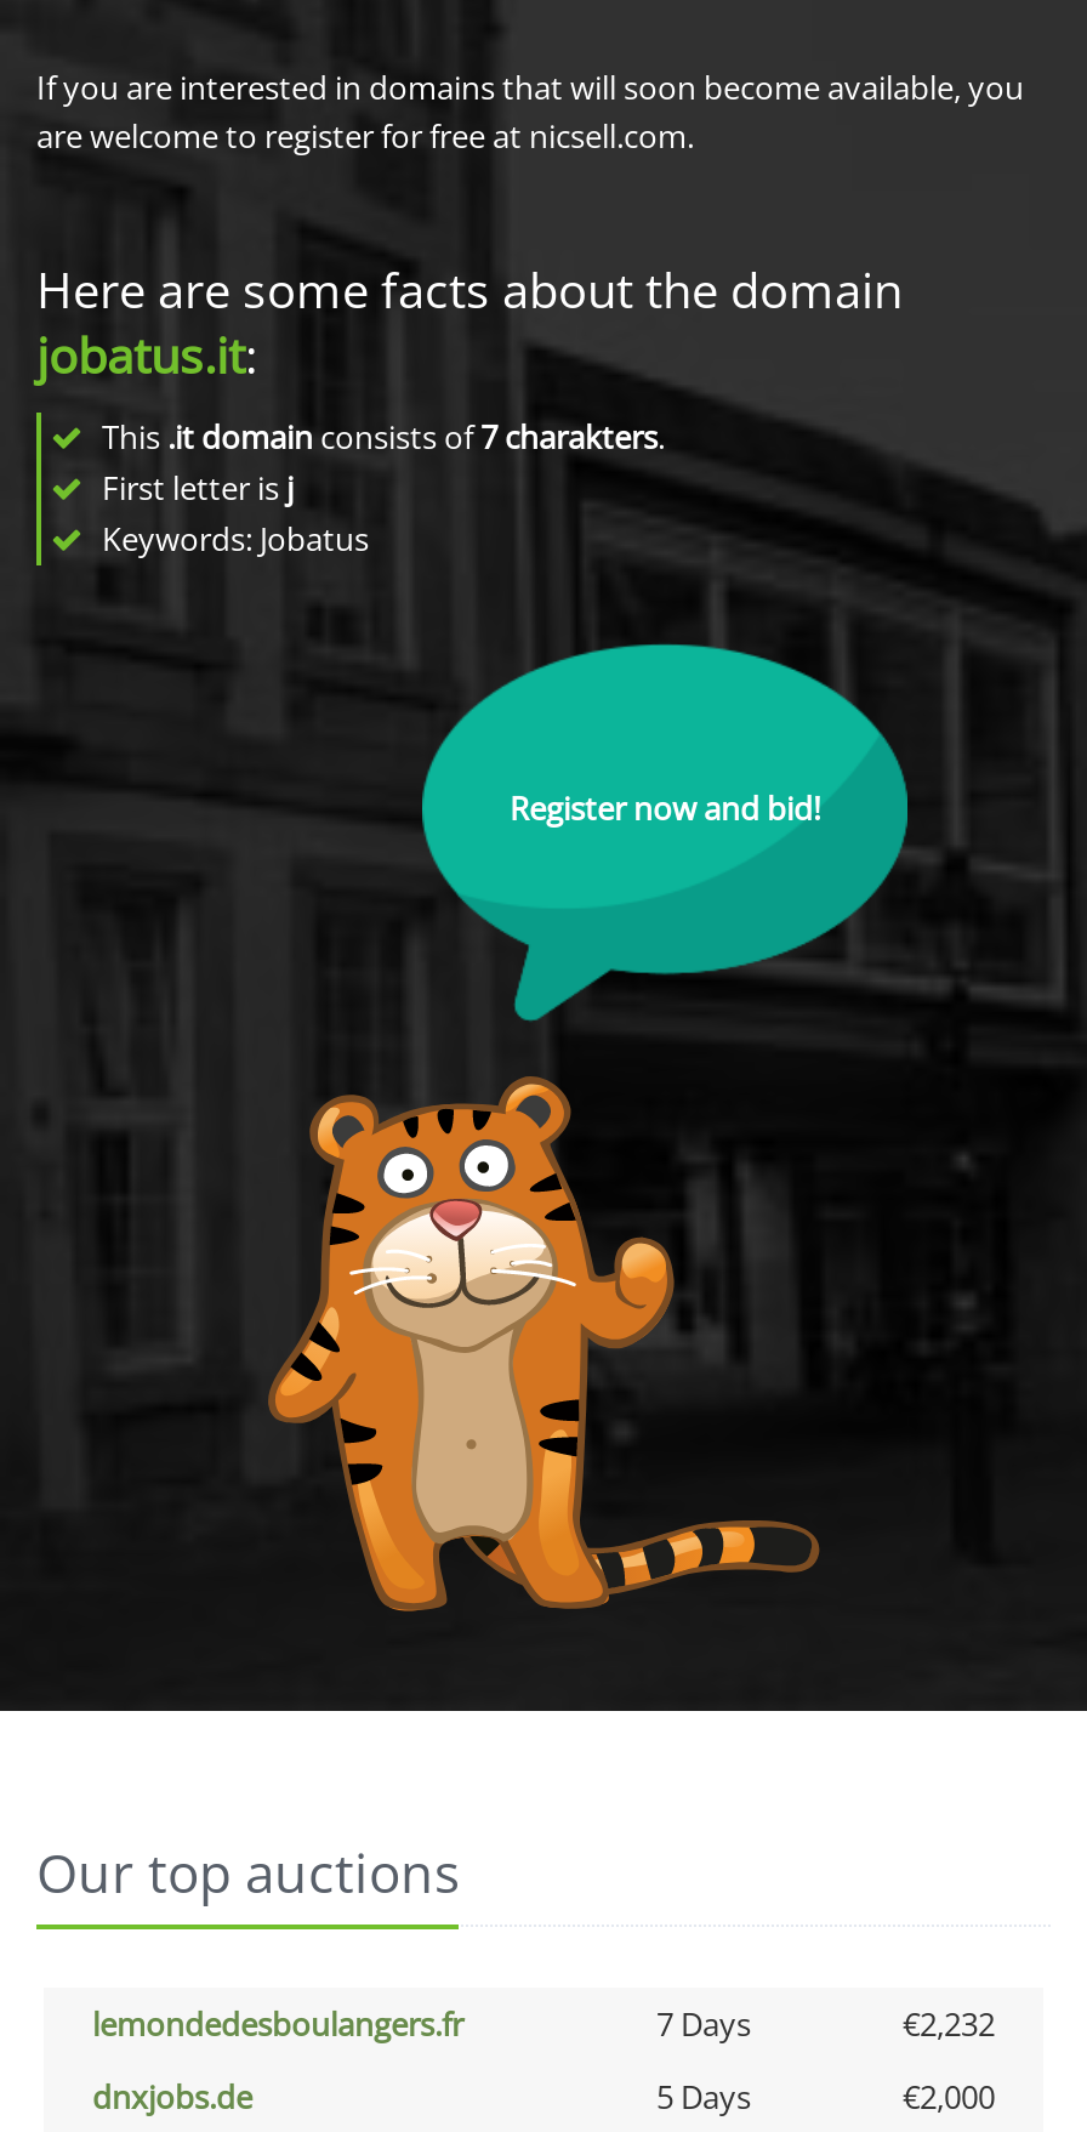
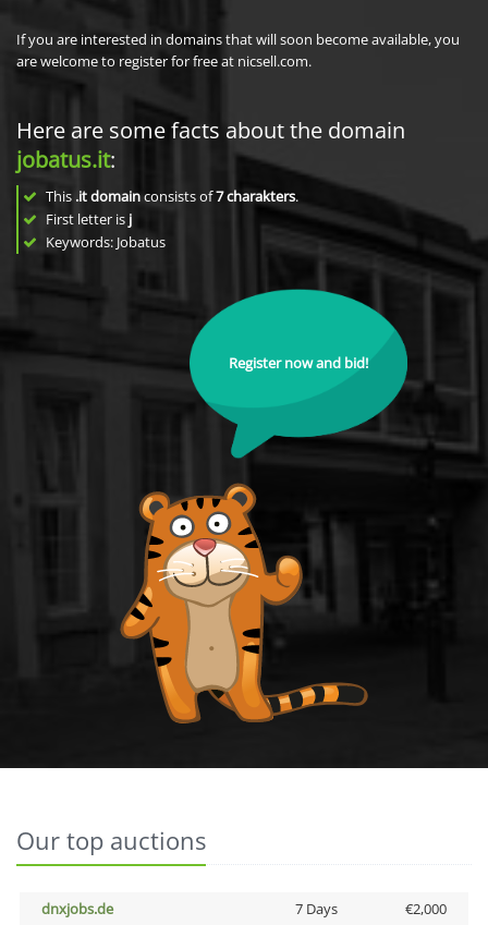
- lemondedesboulangers.fr
- 7 Days
- €2,232

- 5 Days
+ 7 Days
